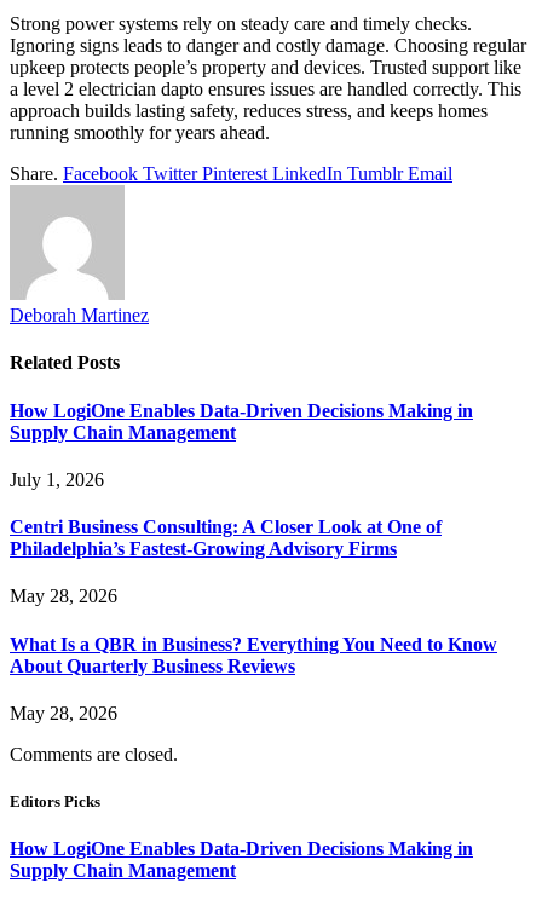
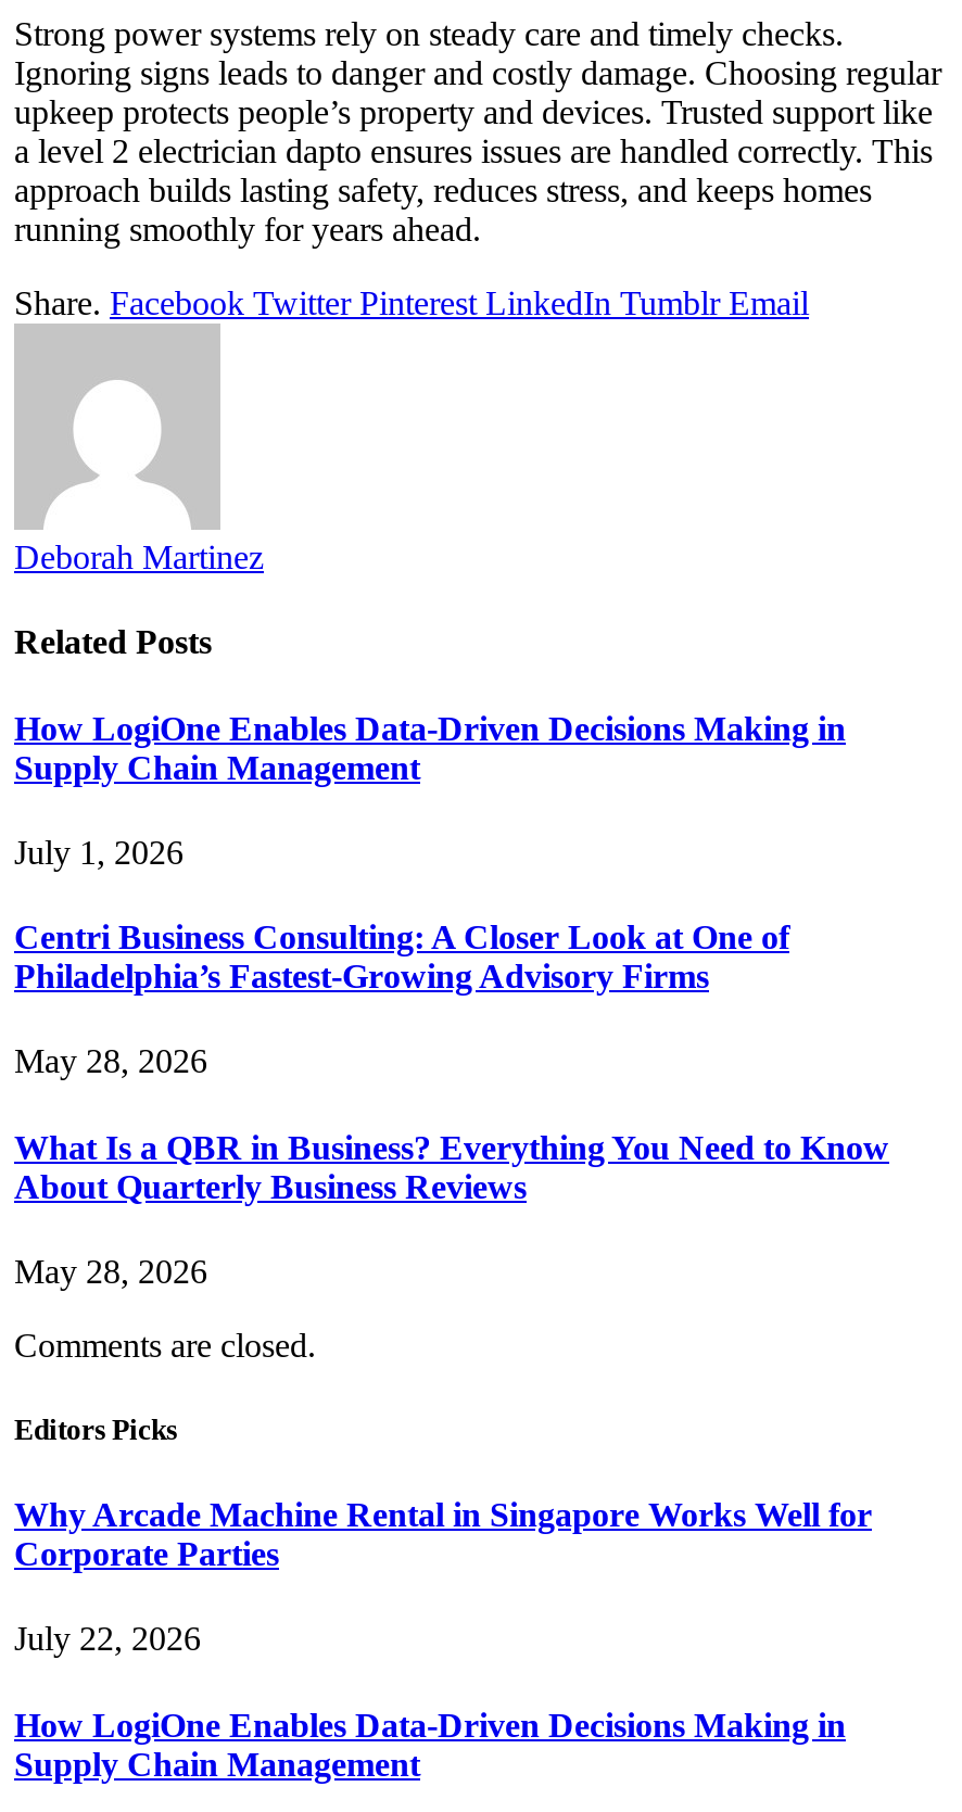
+ Why Arcade Machine Rental in Singapore Works Well for
+ Corporate Parties
+ July 22, 2026
